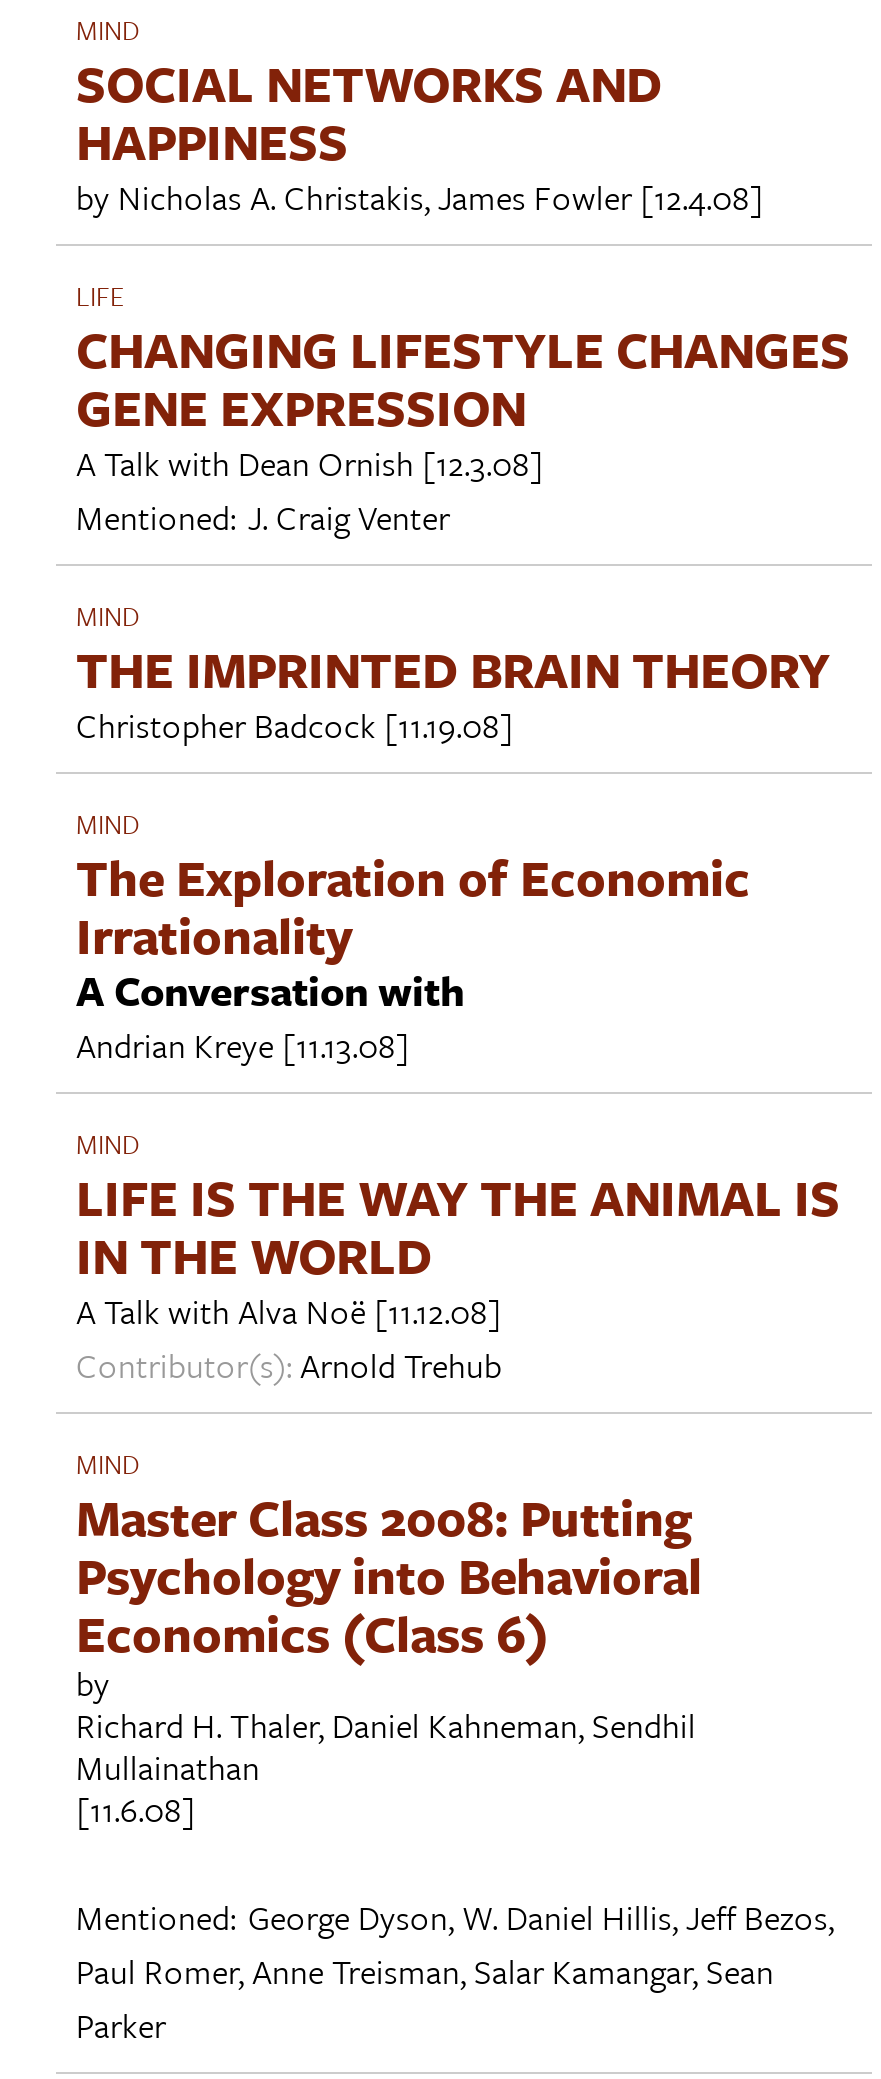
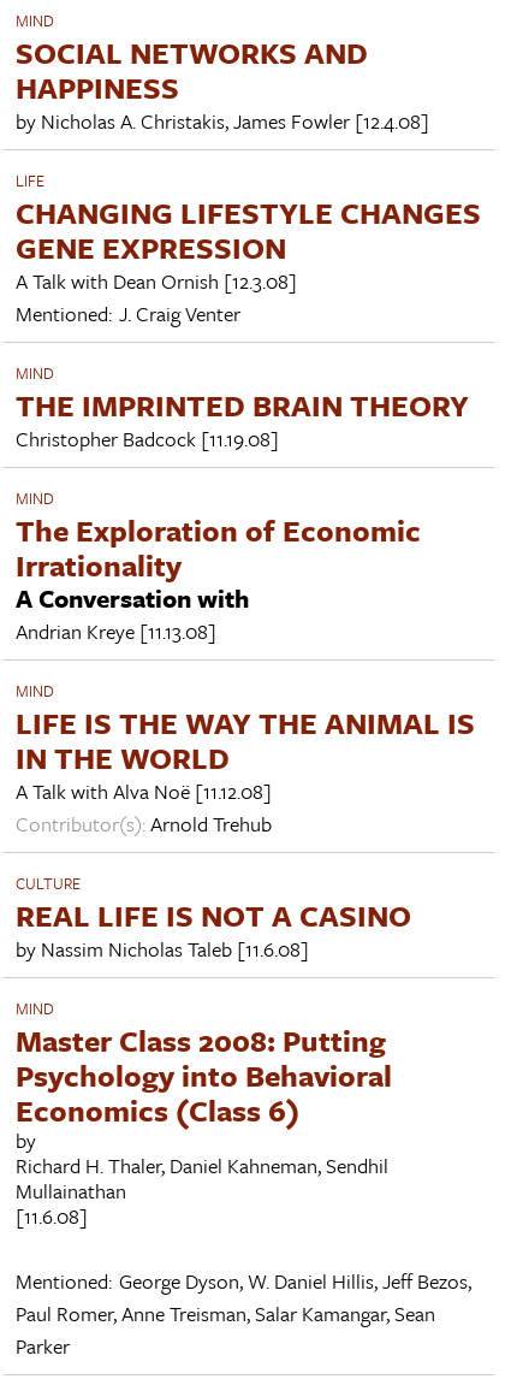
+ CULTURE
+ REAL LIFE IS NOT A CASINO
+ by Nassim Nicholas Taleb [11.6.08]
